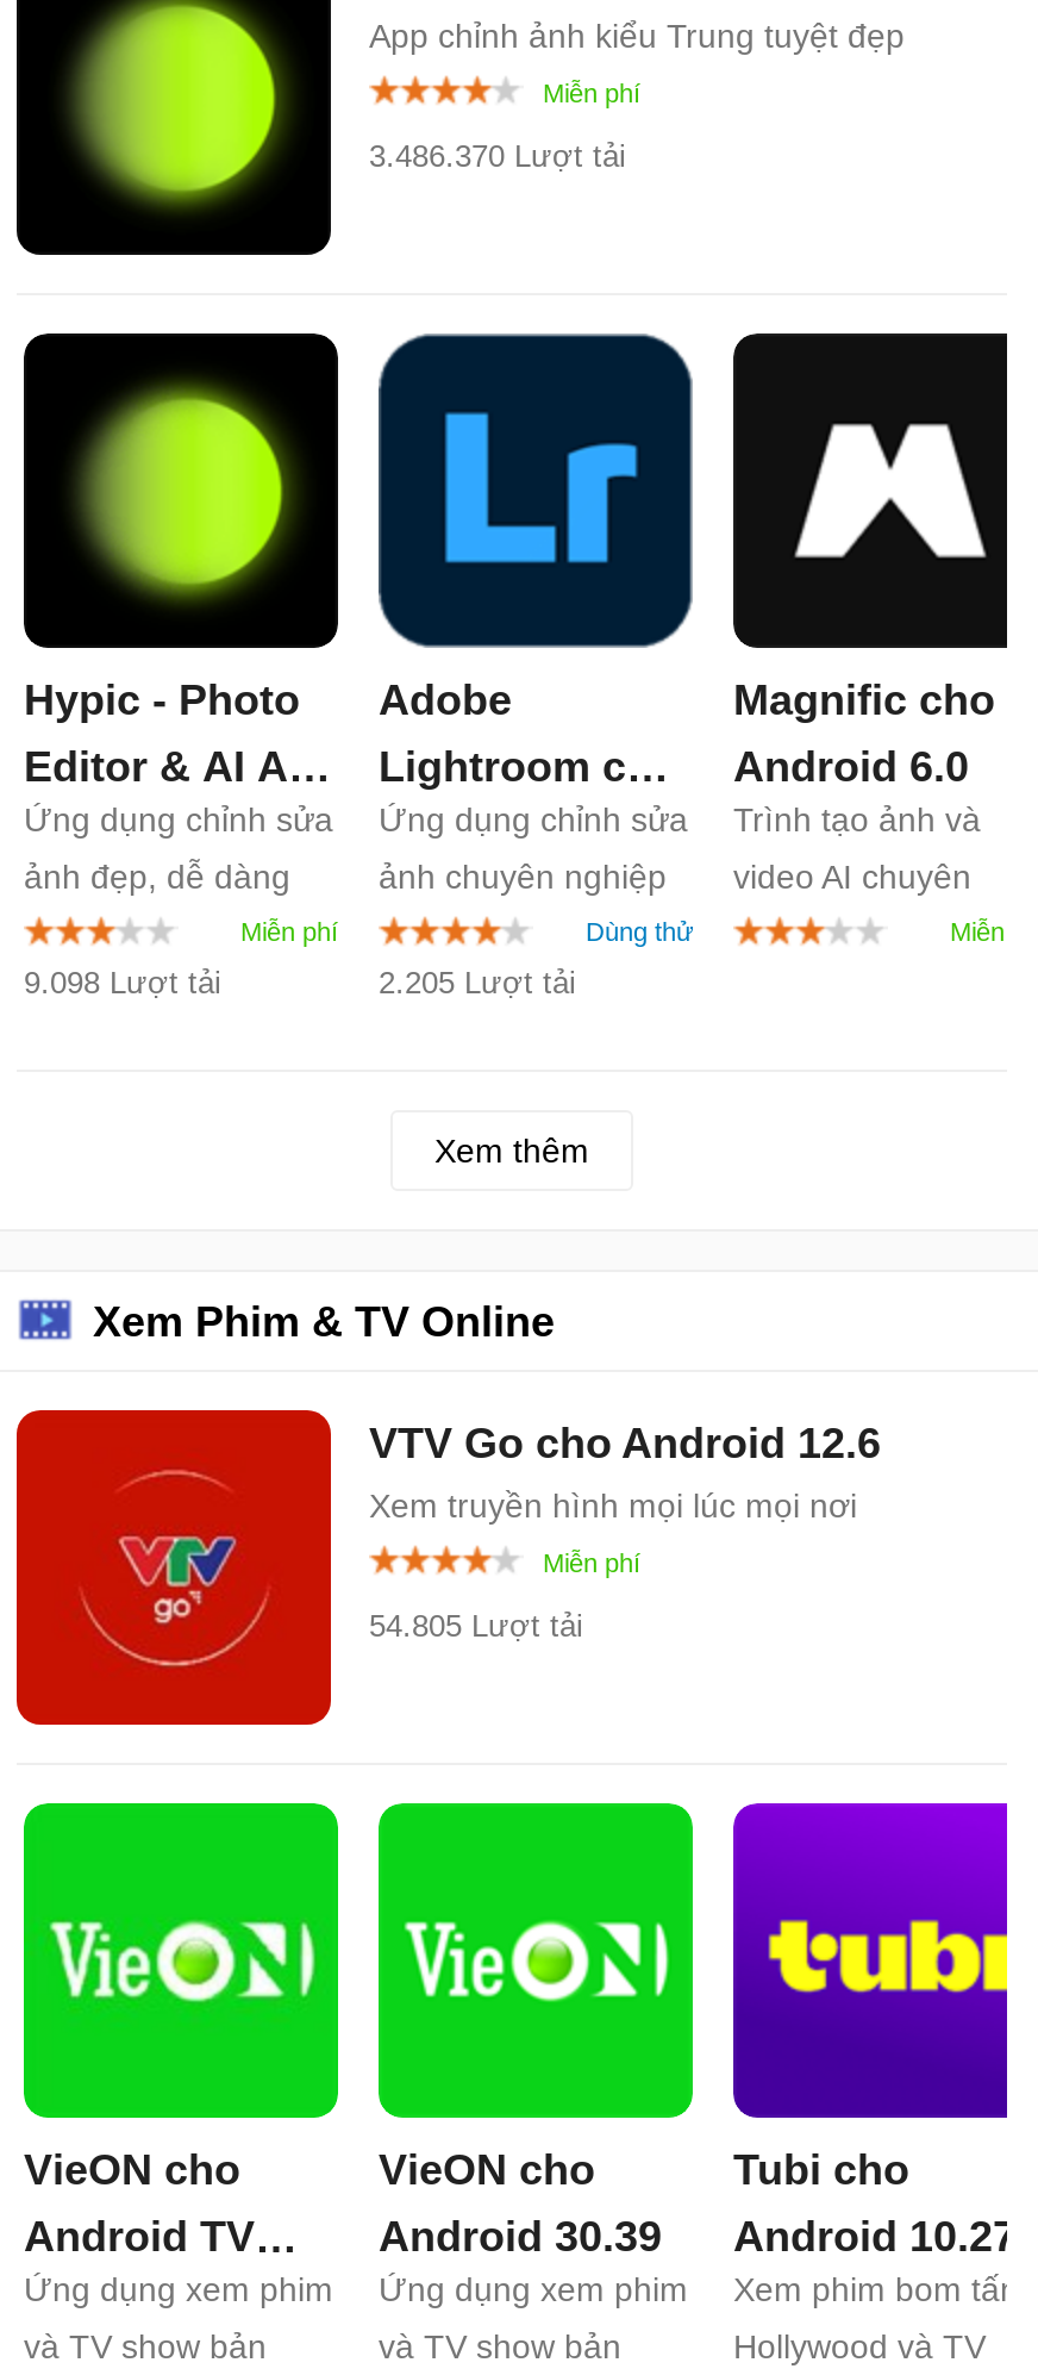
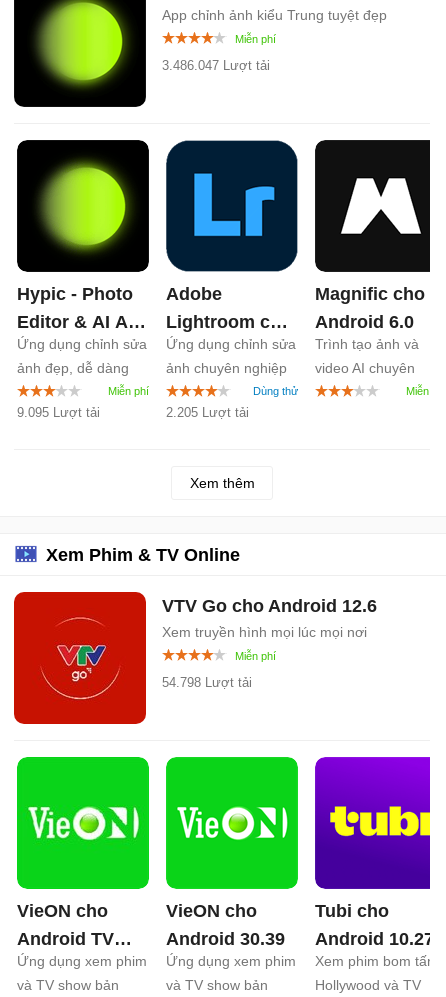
- 3.486.370 Lượt tải
+ 3.486.047 Lượt tải

- 9.098 Lượt tải
+ 9.095 Lượt tải

- 54.805 Lượt tải
+ 54.798 Lượt tải
